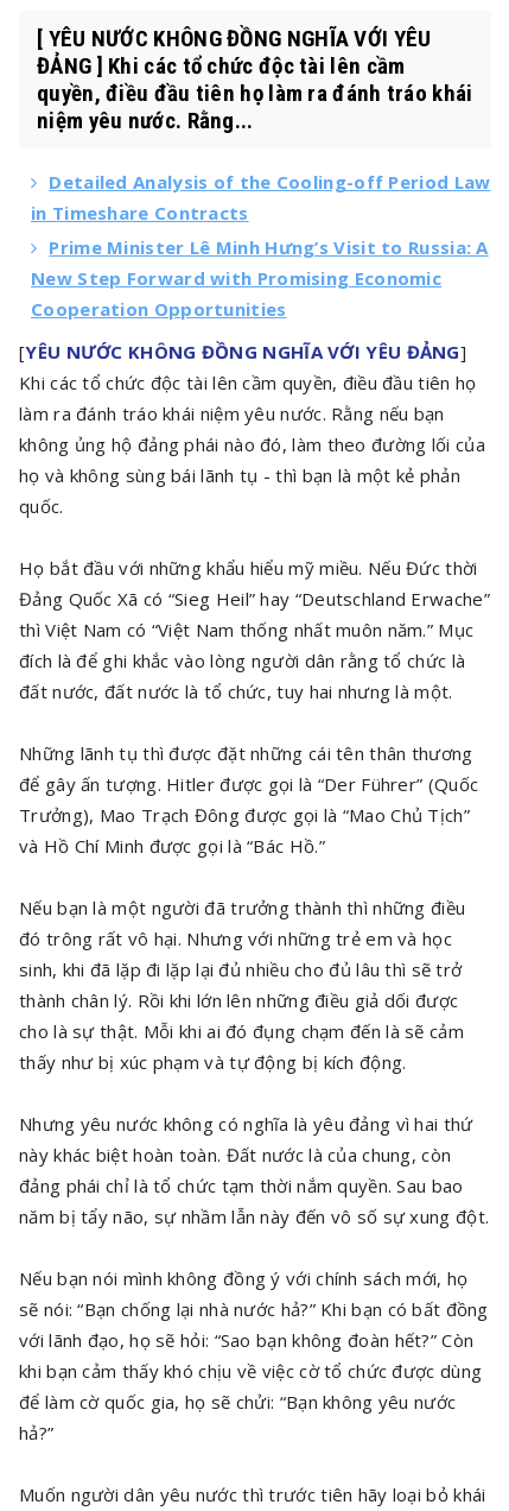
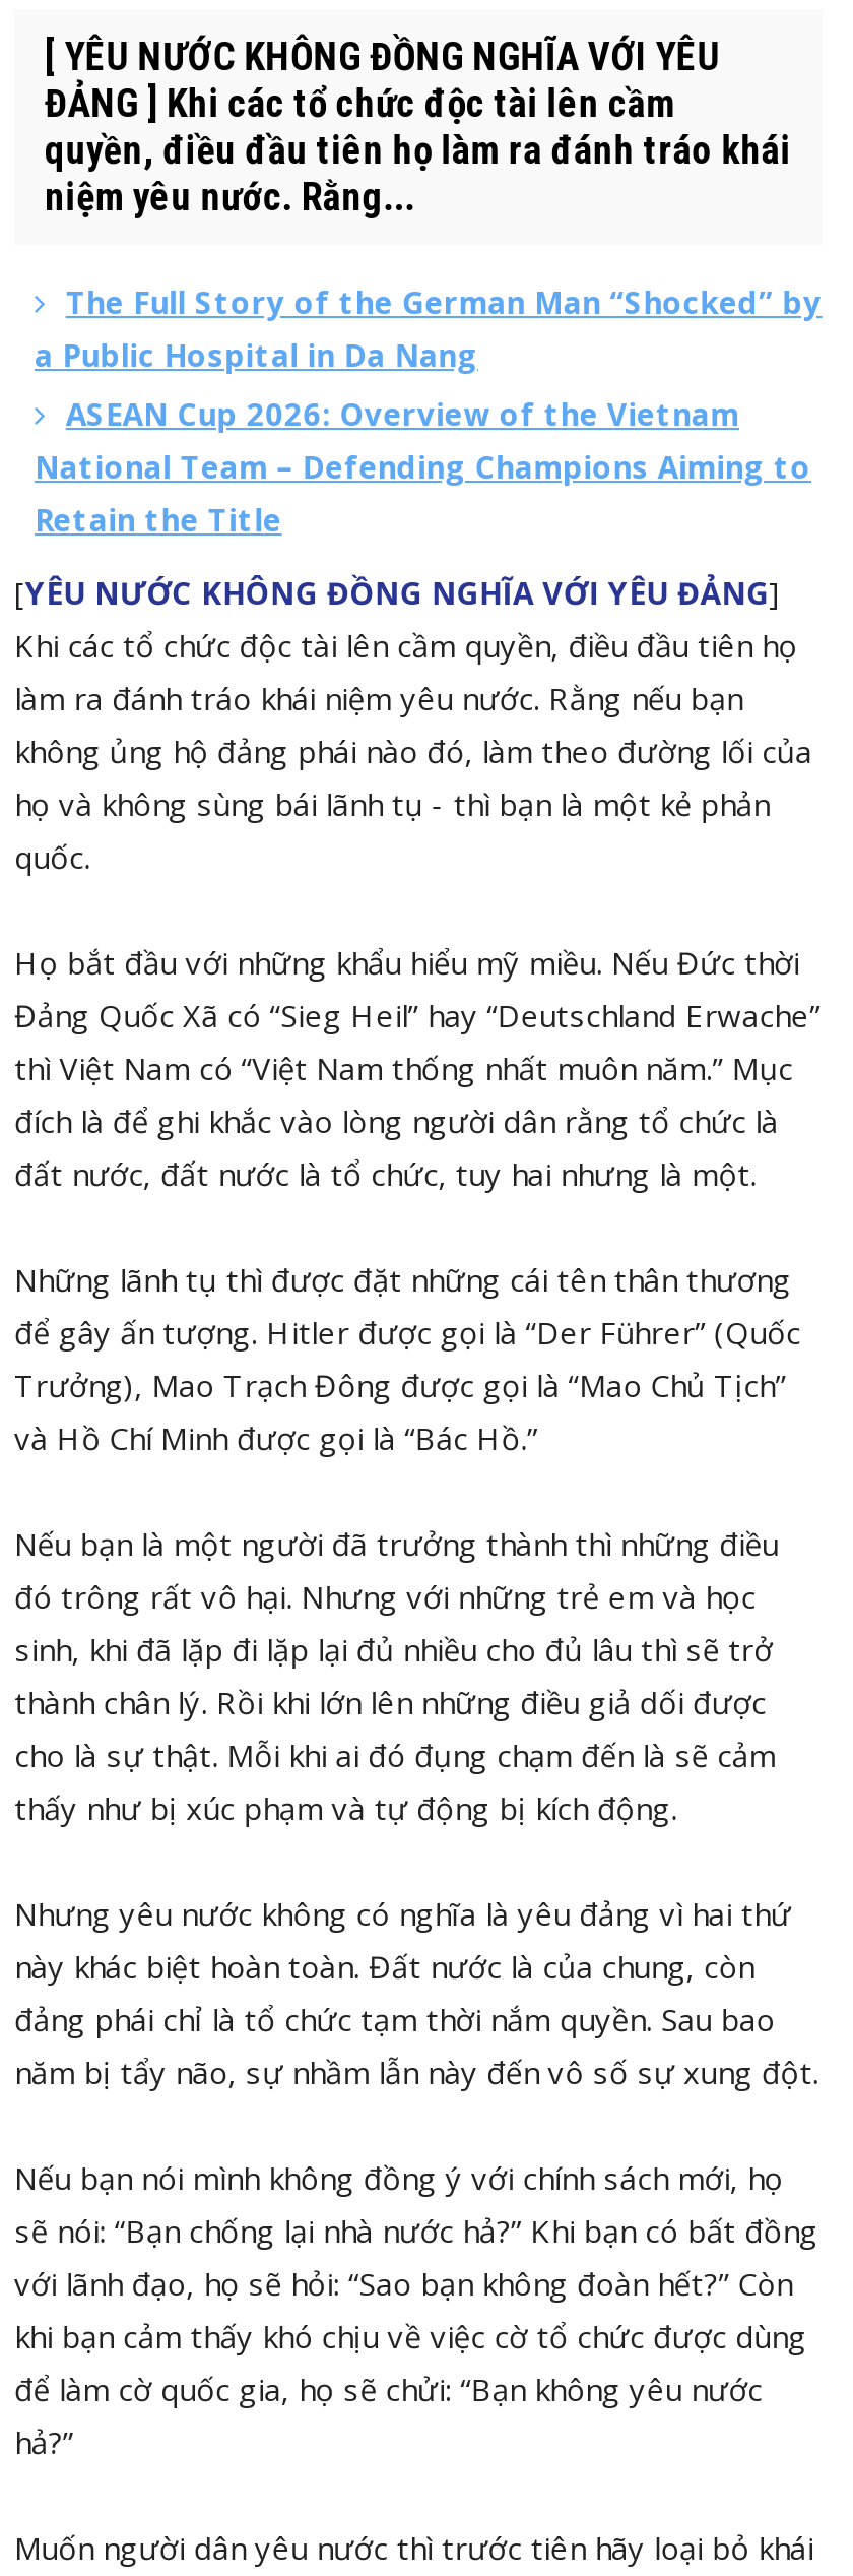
- Detailed Analysis of the Cooling-off Period Law
- in Timeshare Contracts
- Prime Minister Lê Minh Hưng’s Visit to Russia: A
- New Step Forward with Promising Economic
- Cooperation Opportunities
+ The Full Story of the German Man “Shocked” by
+ a Public Hospital in Da Nang
+ ASEAN Cup 2026: Overview of the Vietnam
+ National Team – Defending Champions Aiming to
+ Retain the Title
